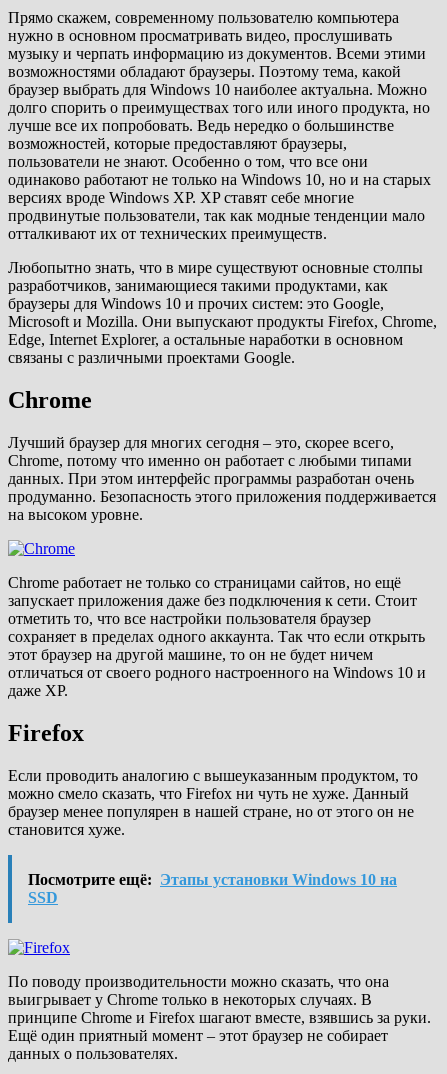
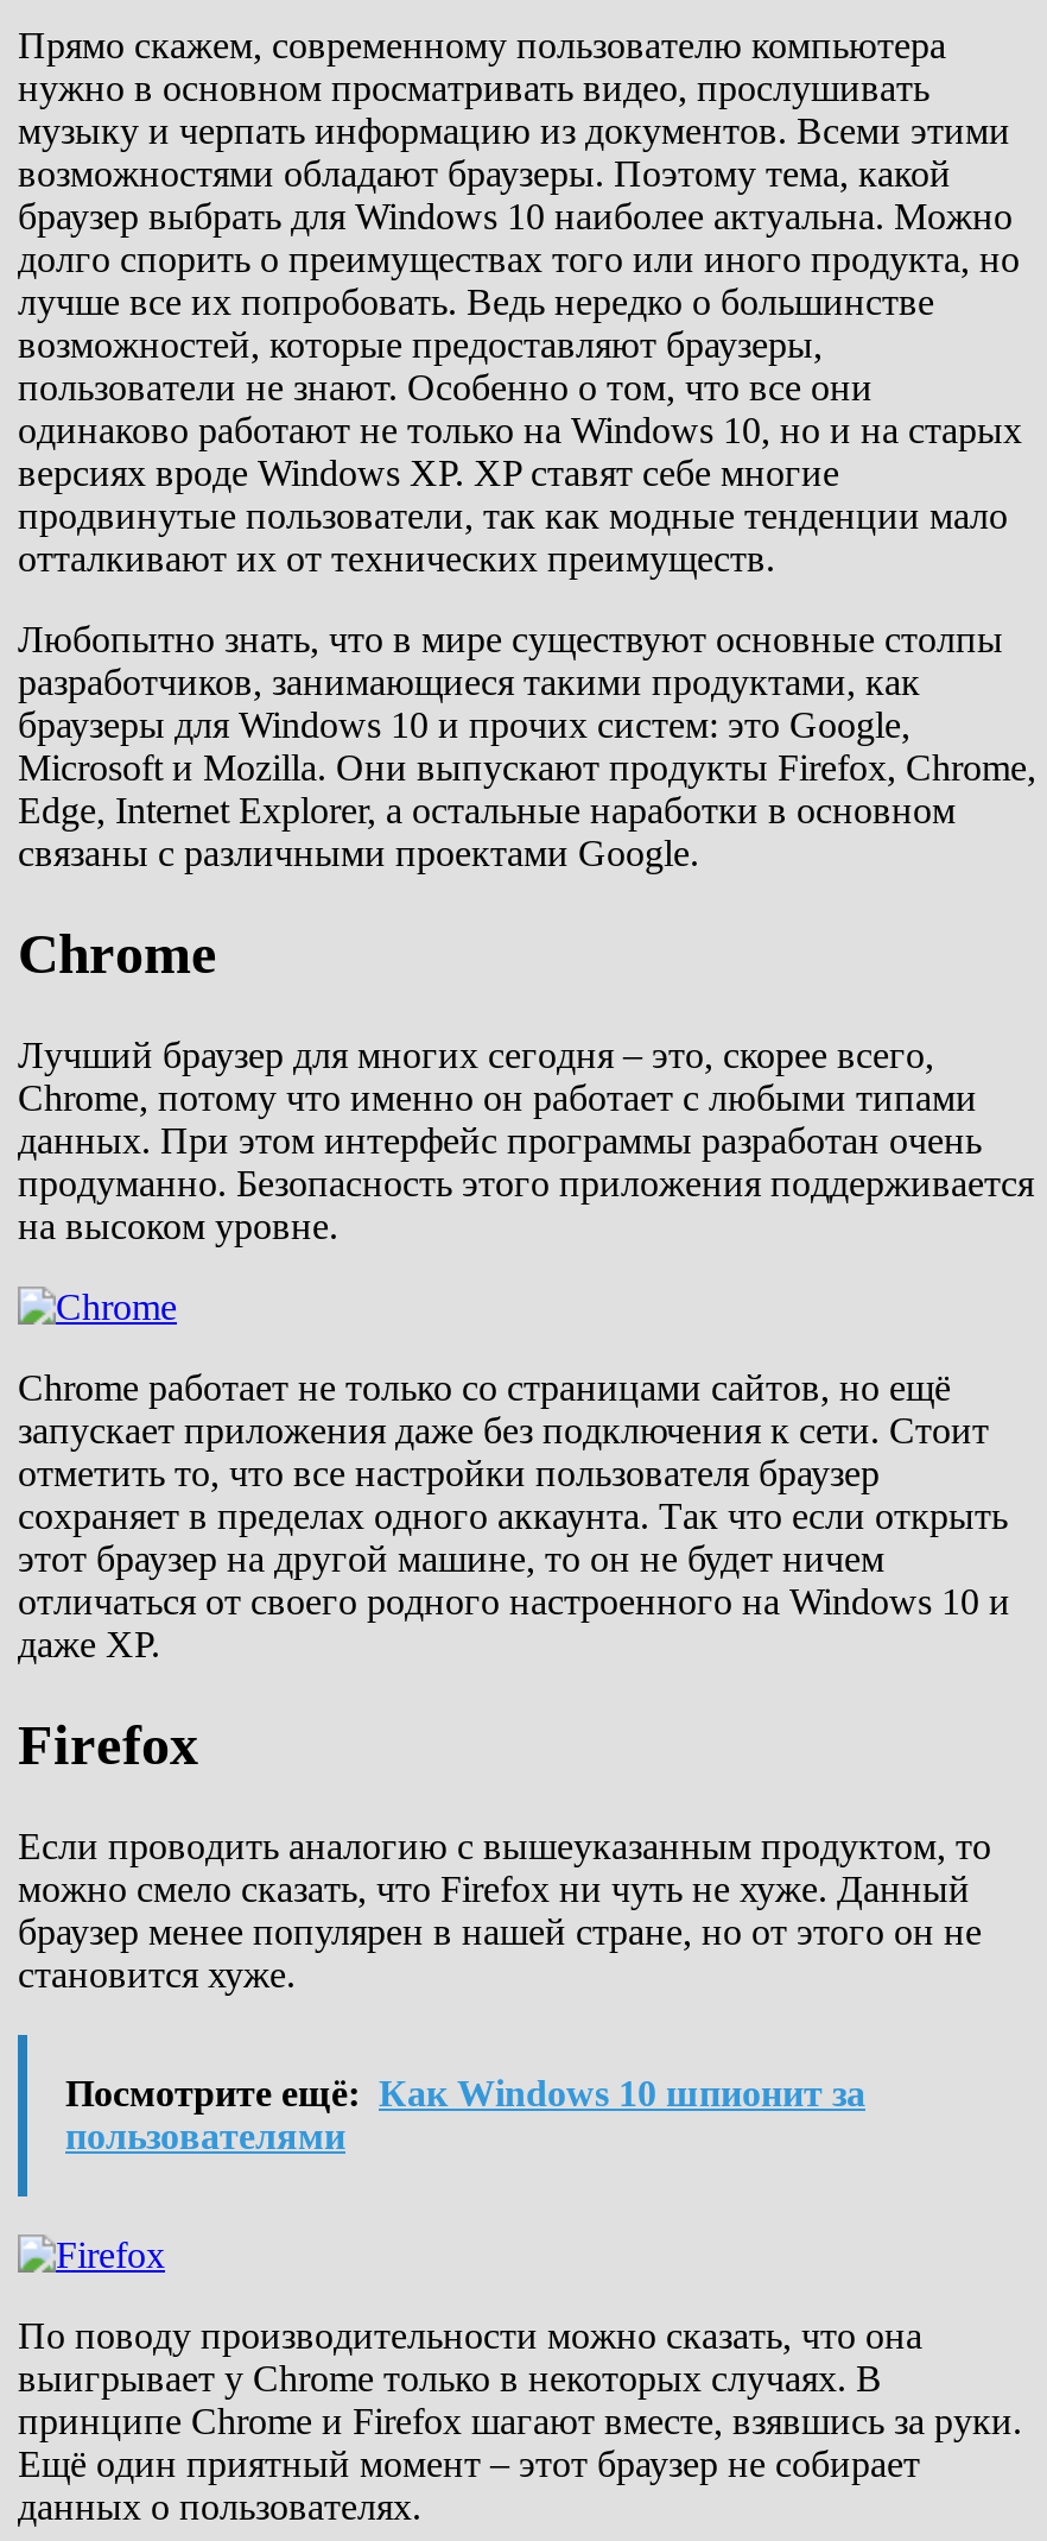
- Посмотрите ещё: Этапы установки Windows 10 на
- SSD
+ Посмотрите ещё: Как Windows 10 шпионит за
+ пользователями
